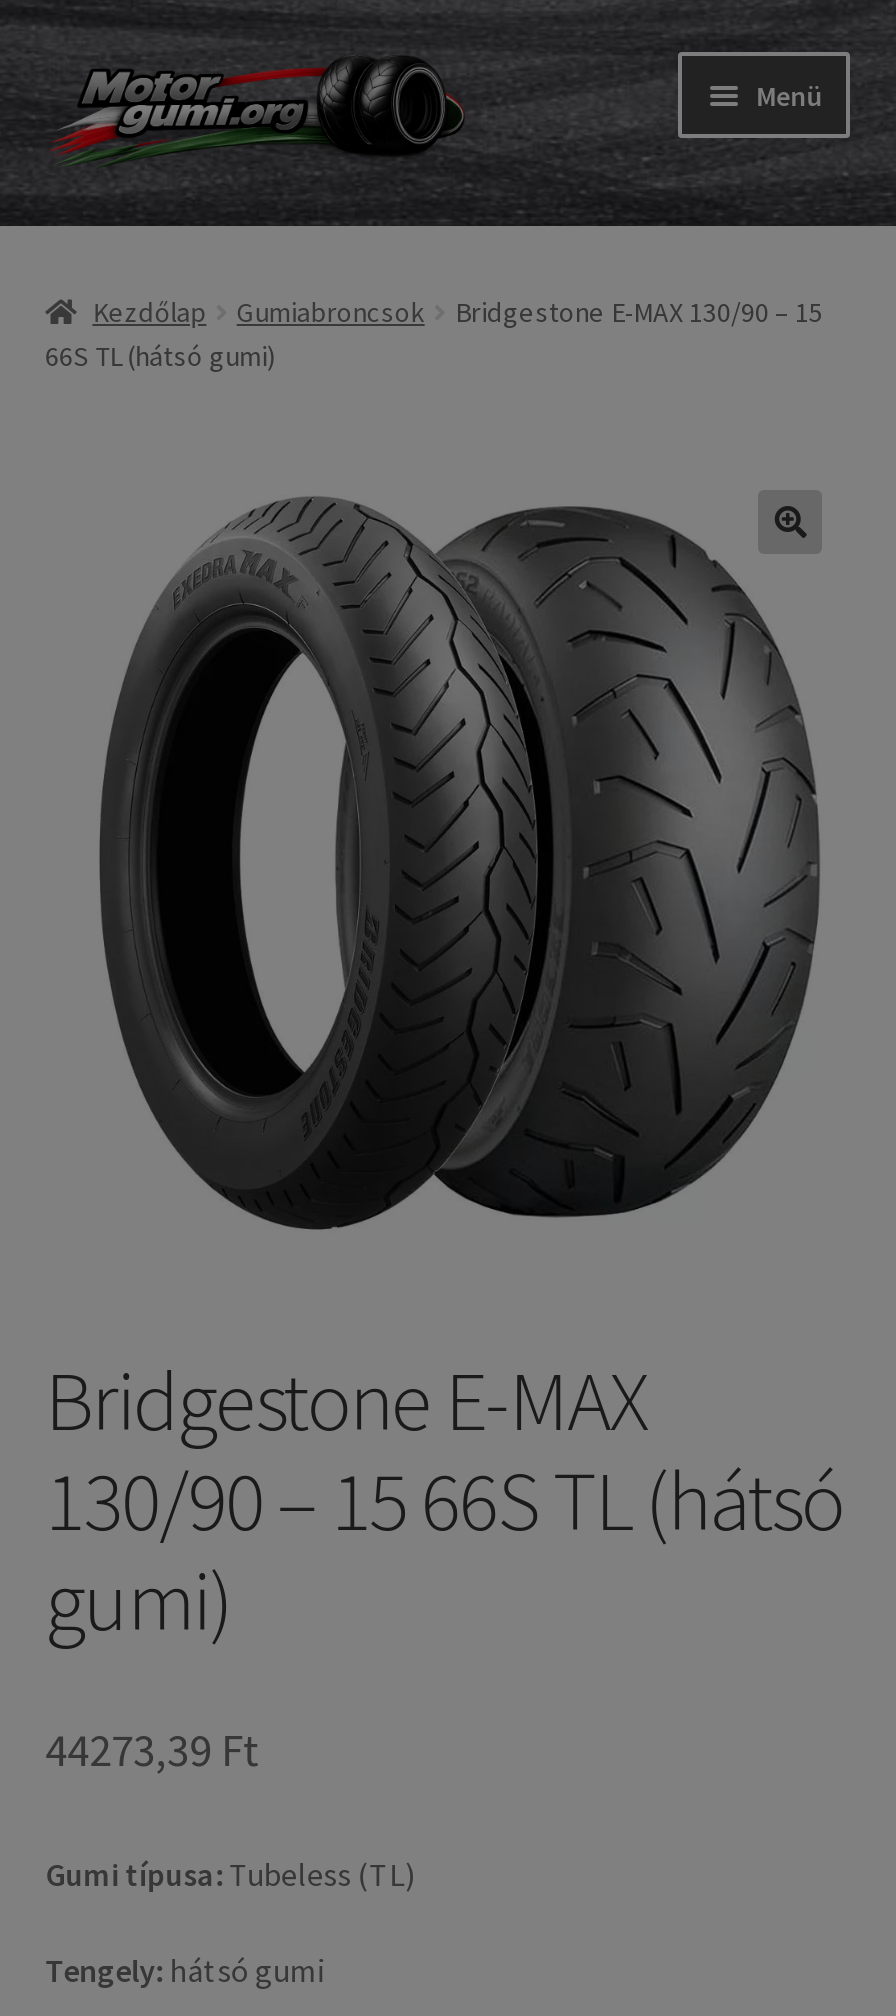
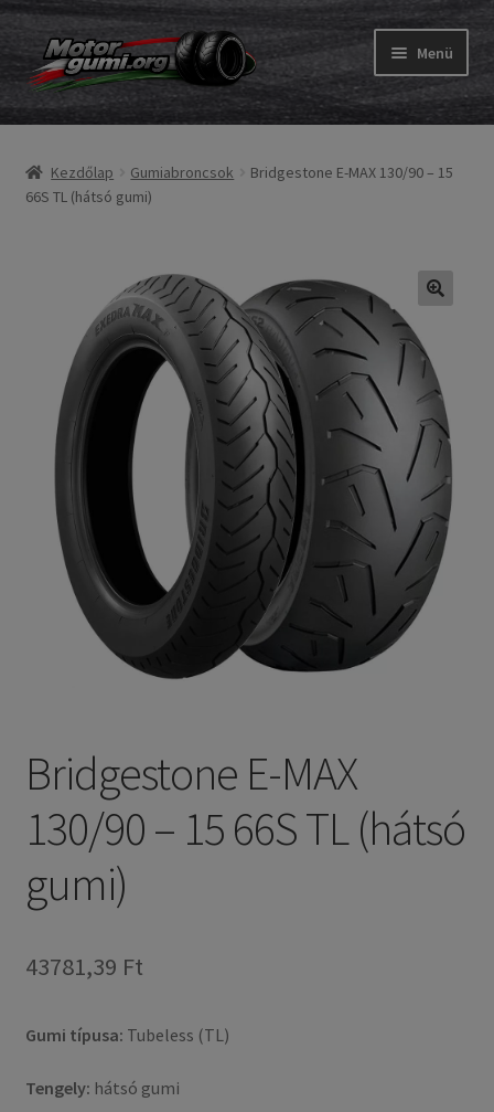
- 44273,39 Ft
+ 43781,39 Ft
